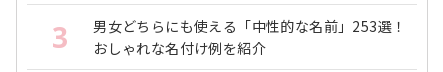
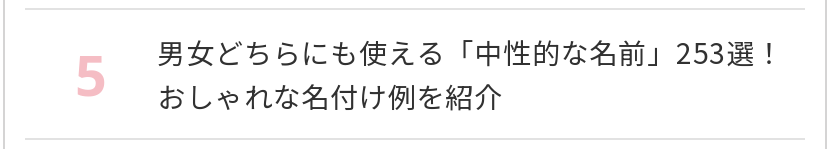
- 3 男女どちらにも使える「中性的な名前」253選！ おしゃれな名付け例を紹介
+ 5 男女どちらにも使える「中性的な名前」253選！ おしゃれな名付け例を紹介
